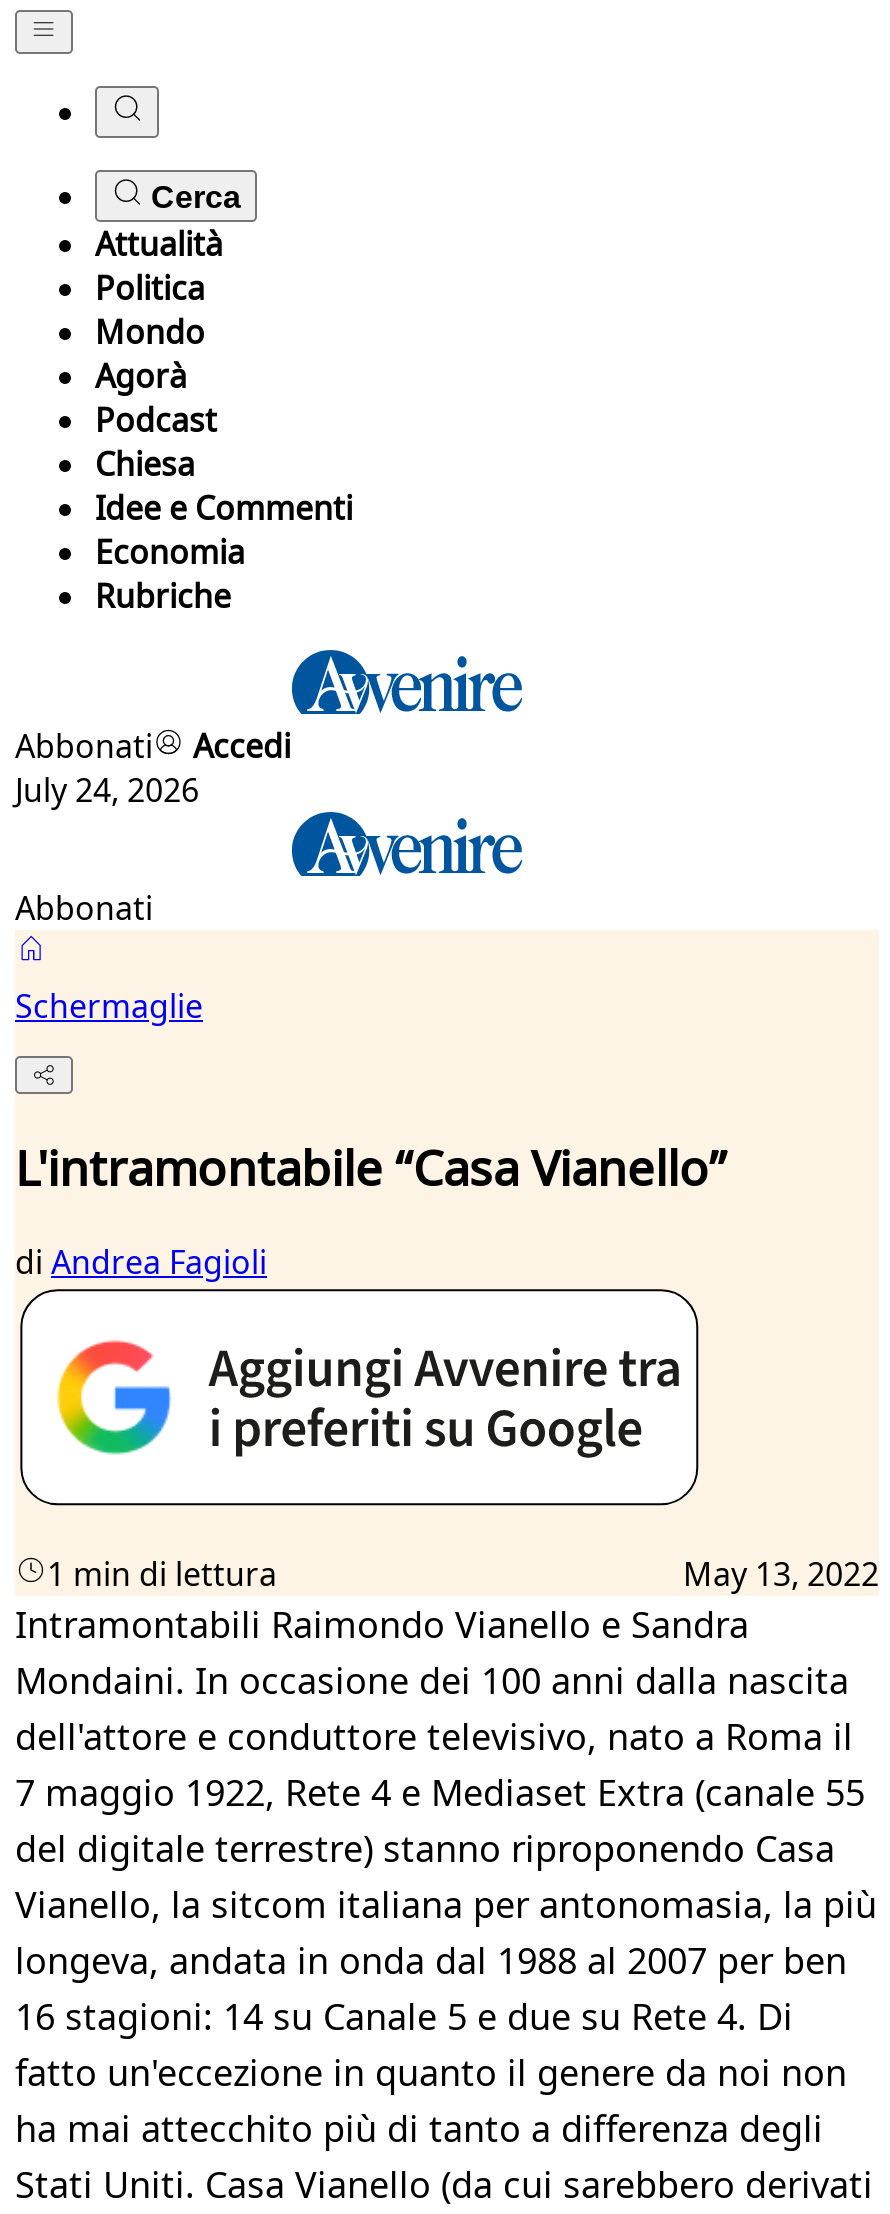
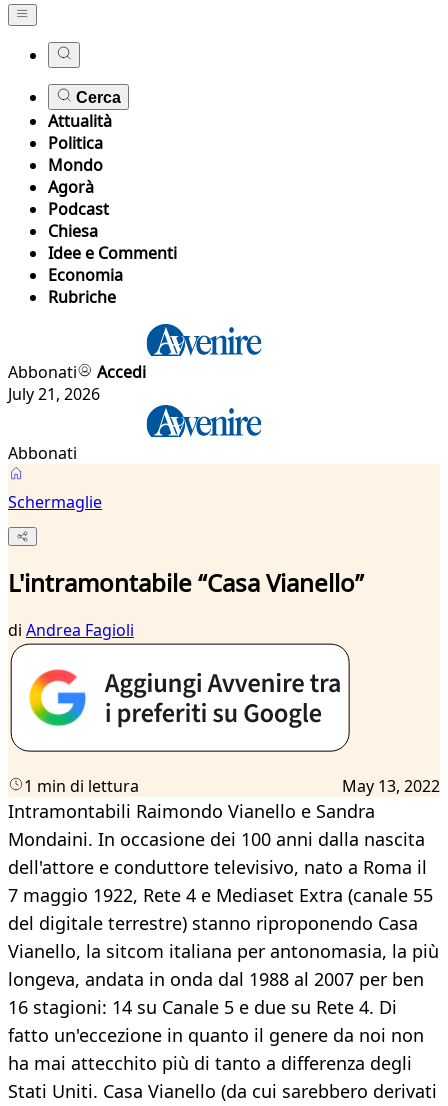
- July 24, 2026
+ July 21, 2026
